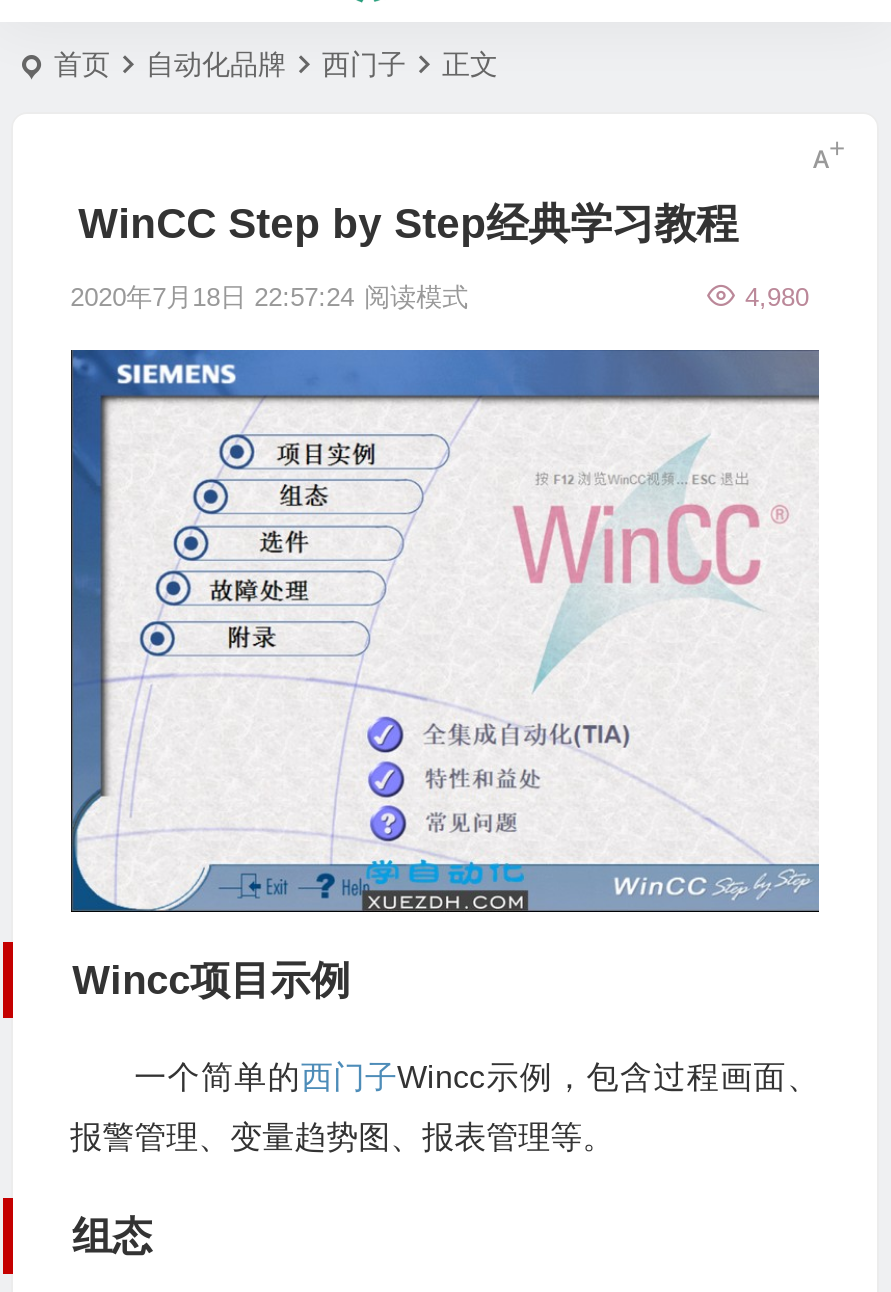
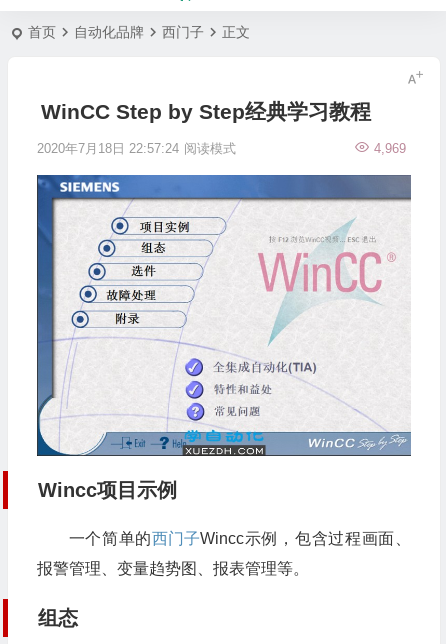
- 4,980
+ 4,969
